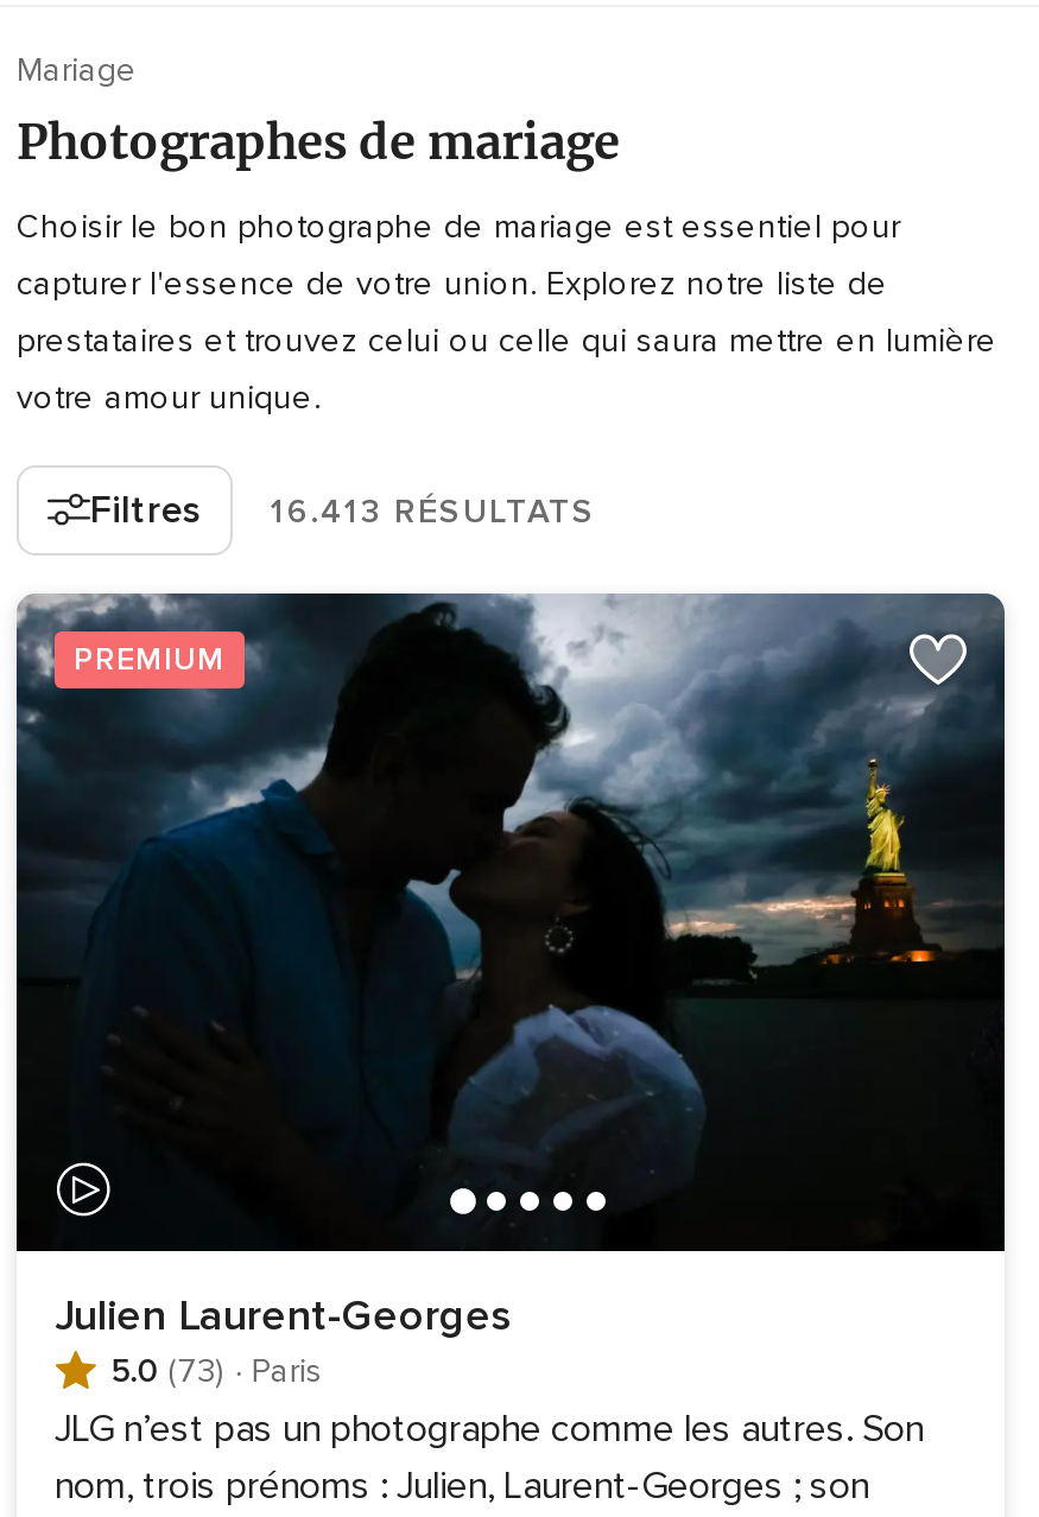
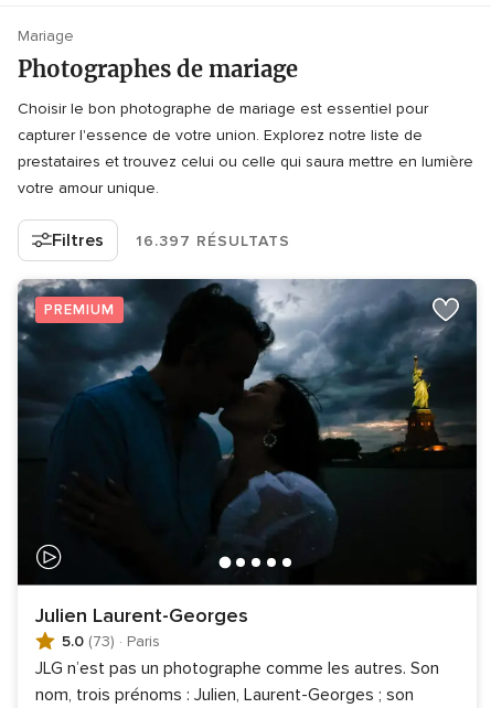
- Filtres 16.413 RÉSULTATS
+ Filtres 16.397 RÉSULTATS
